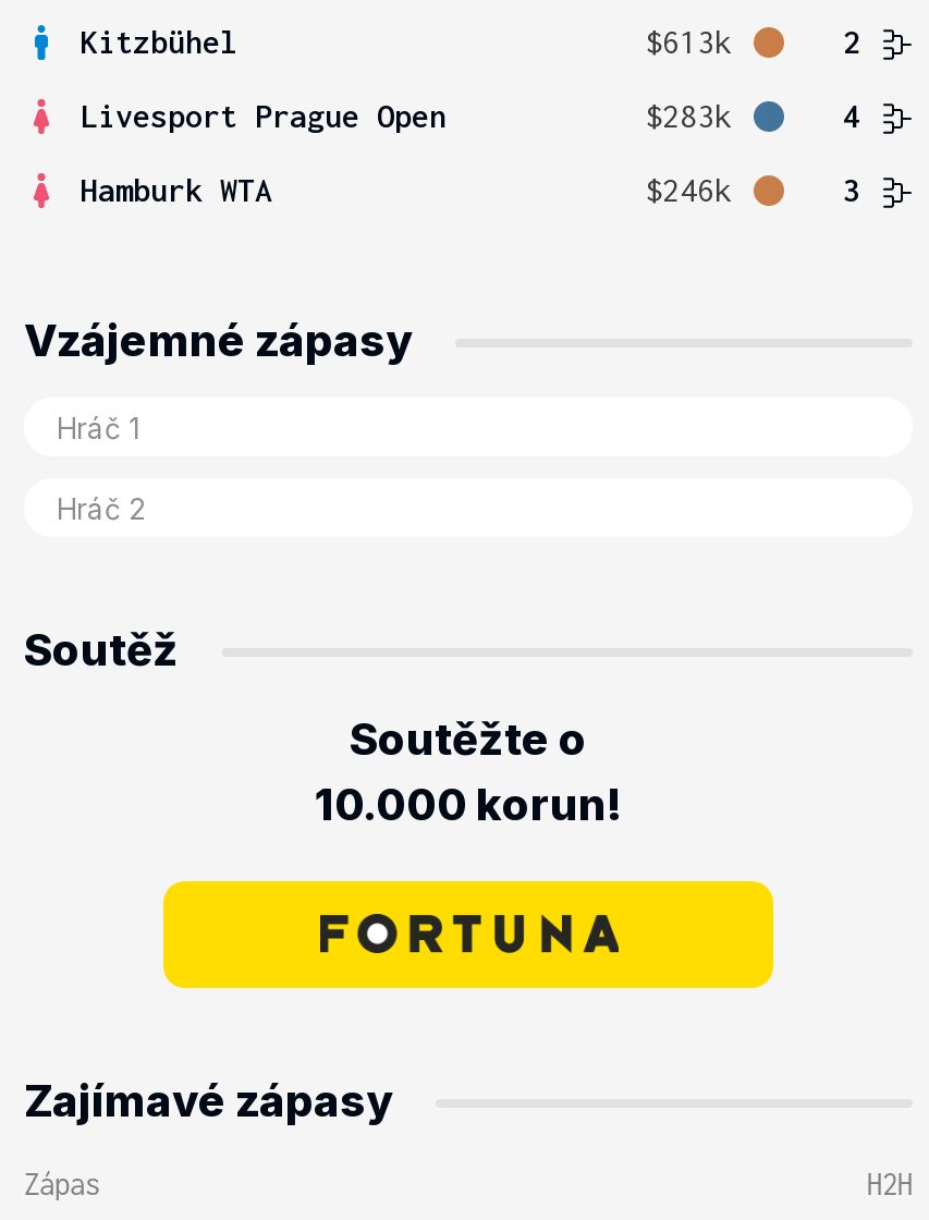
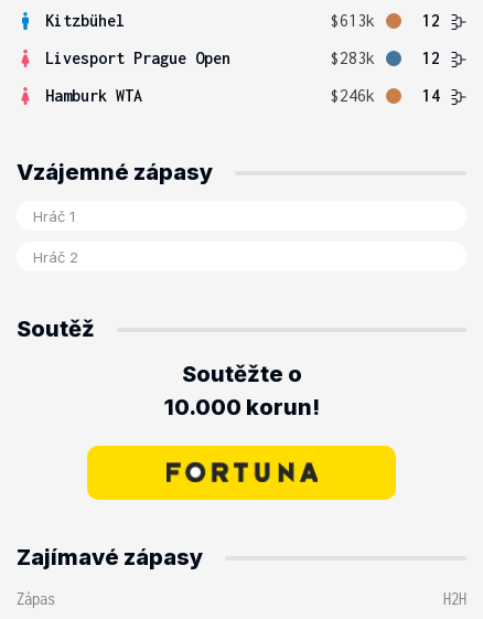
- 2
+ 12

- 4
+ 12

- 3
+ 14
